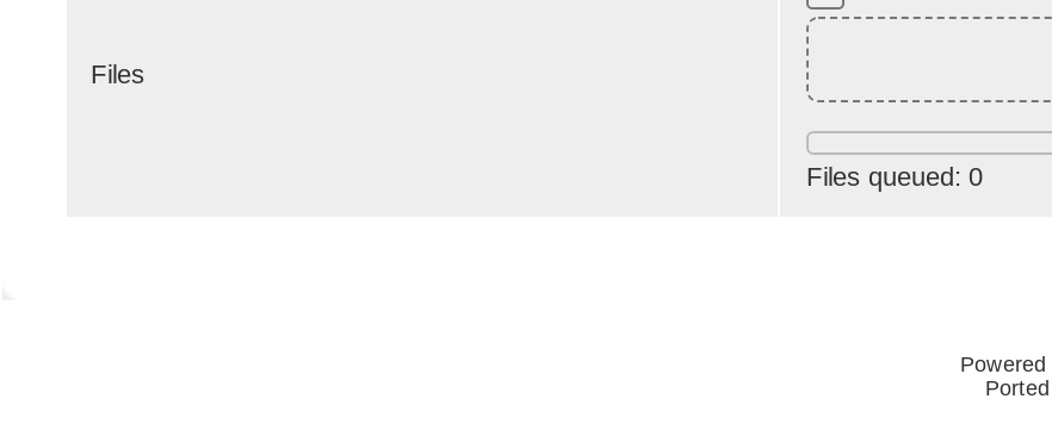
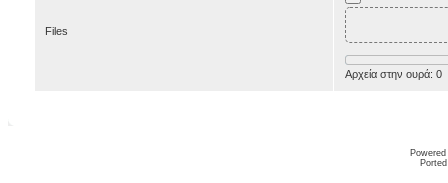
- Files queued: 0
+ Αρχεία στην ουρά: 0
